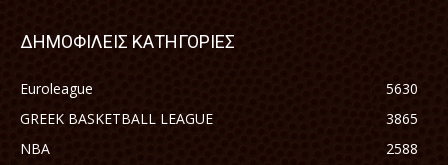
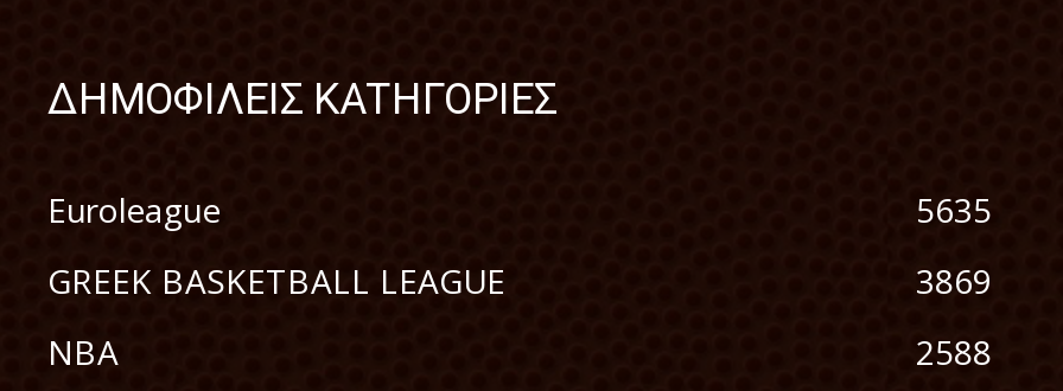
- 5630
+ 5635

- 3865
+ 3869
